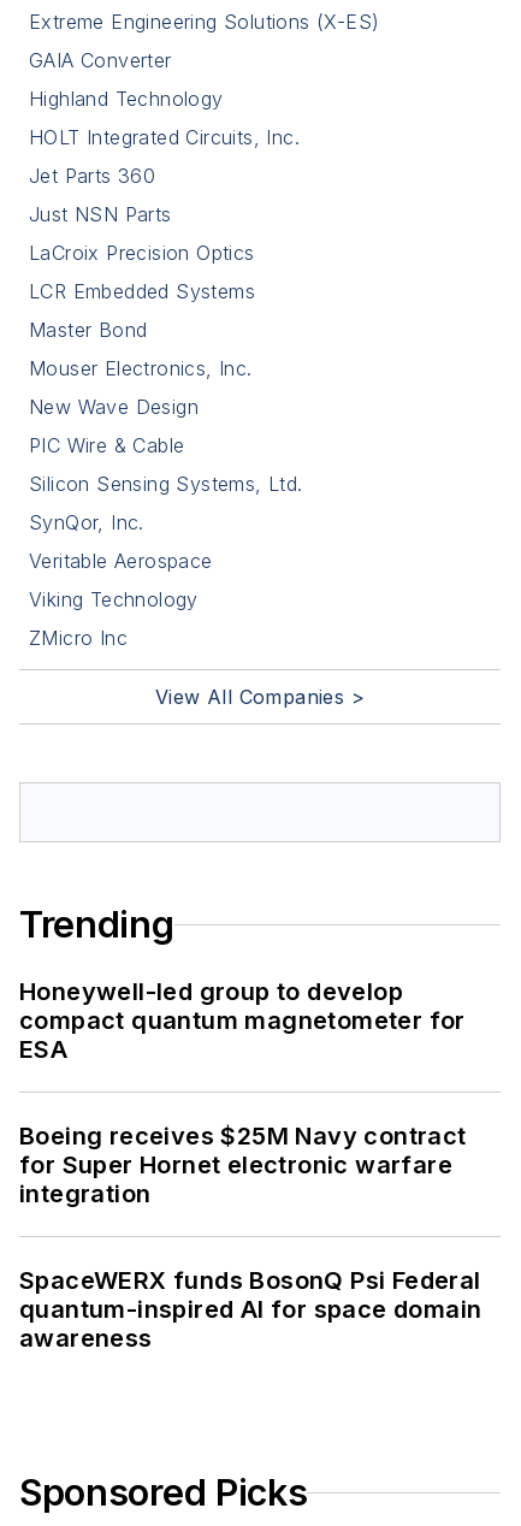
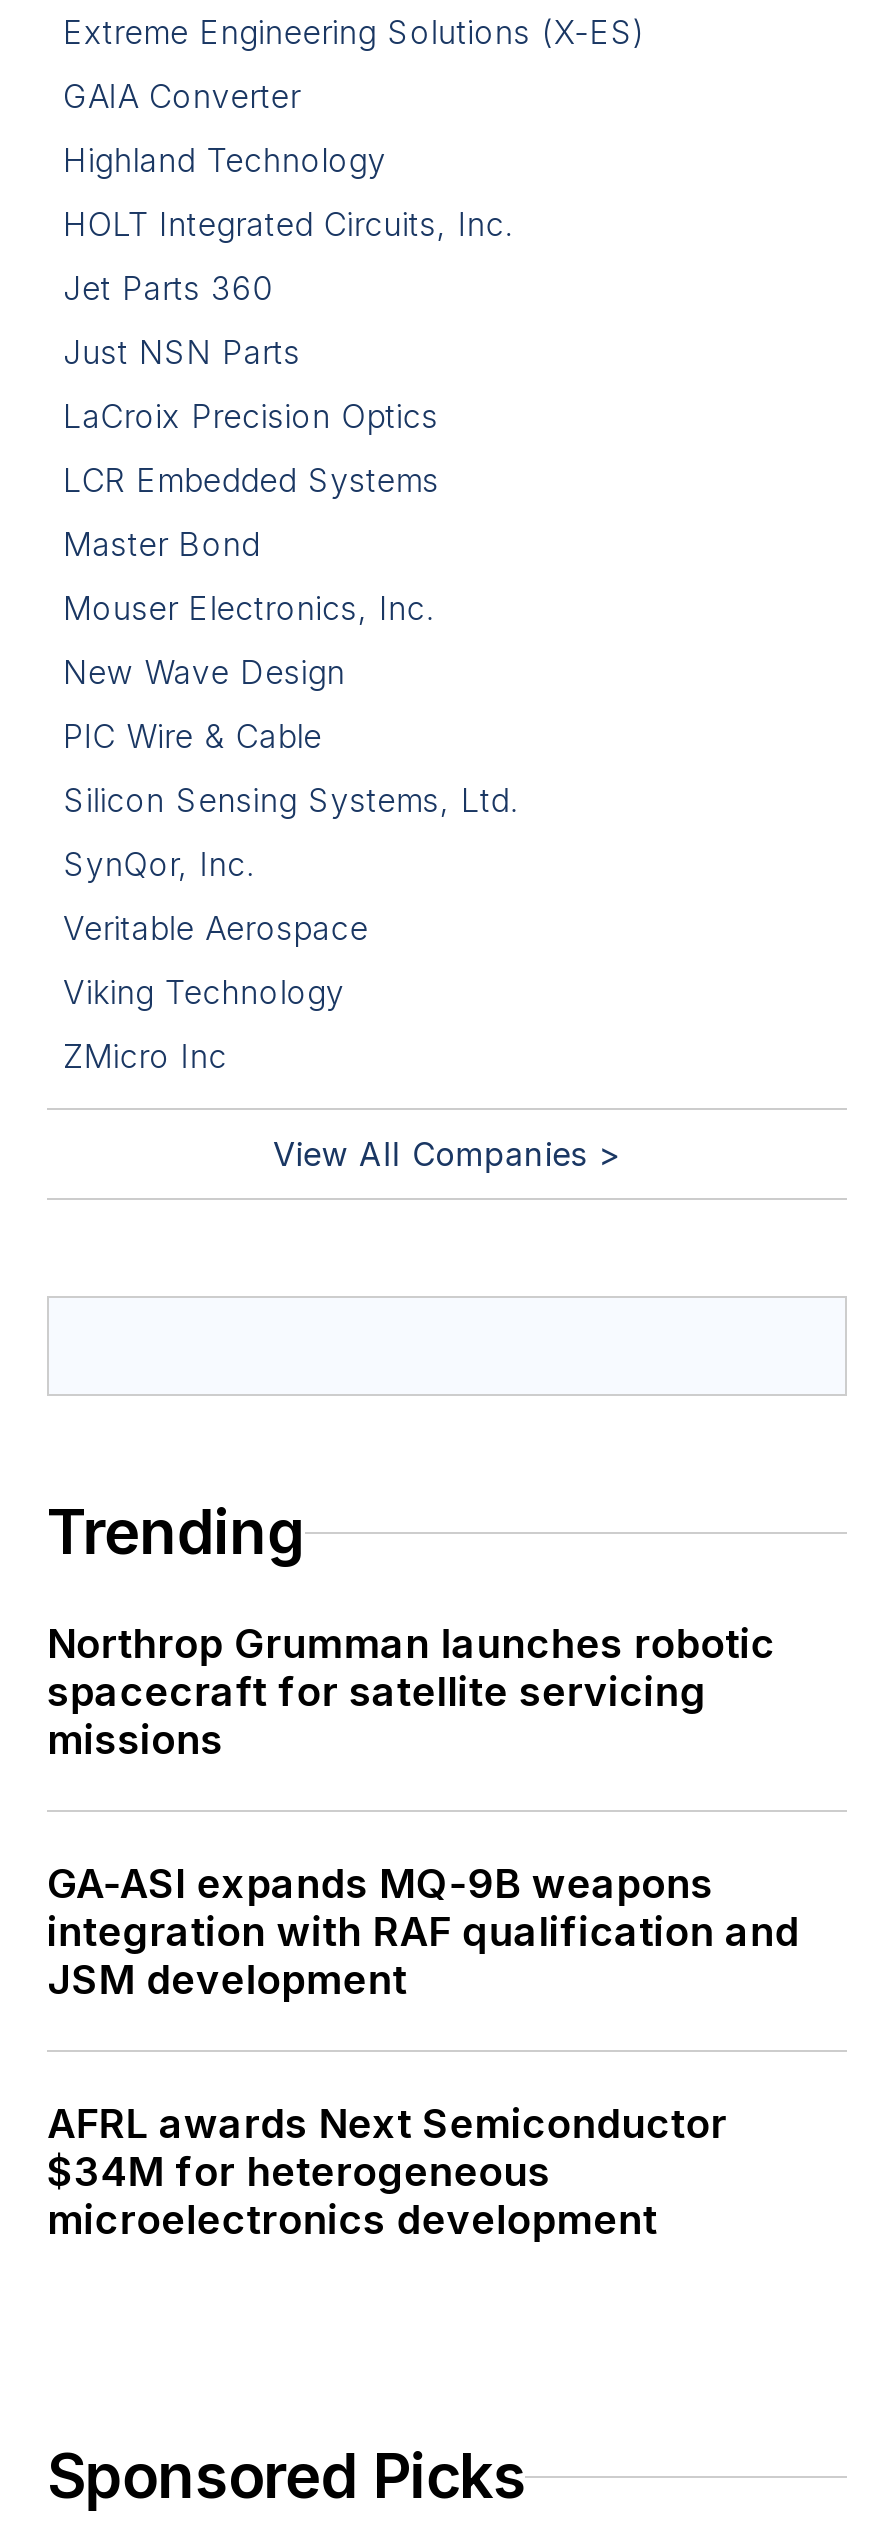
- Honeywell-led group to develop
- compact quantum magnetometer for
- ESA
+ Northrop Grumman launches robotic
+ spacecraft for satellite servicing
+ missions

- Boeing receives $25M Navy contract
- for Super Hornet electronic warfare
- integration
+ GA-ASI expands MQ-9B weapons
+ integration with RAF qualification and
+ JSM development

- SpaceWERX funds BosonQ Psi Federal
- quantum-inspired AI for space domain
- awareness
+ AFRL awards Next Semiconductor
+ $34M for heterogeneous
+ microelectronics development
